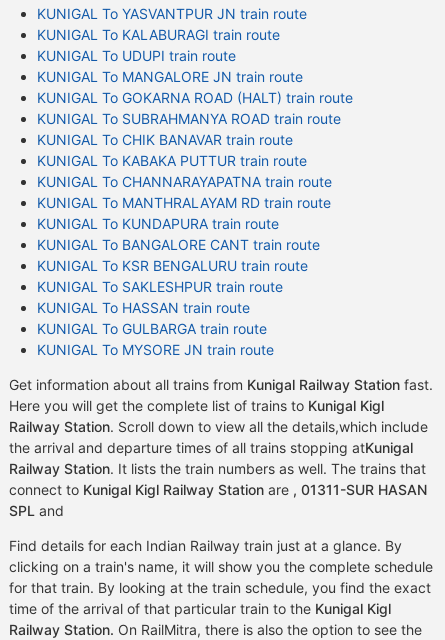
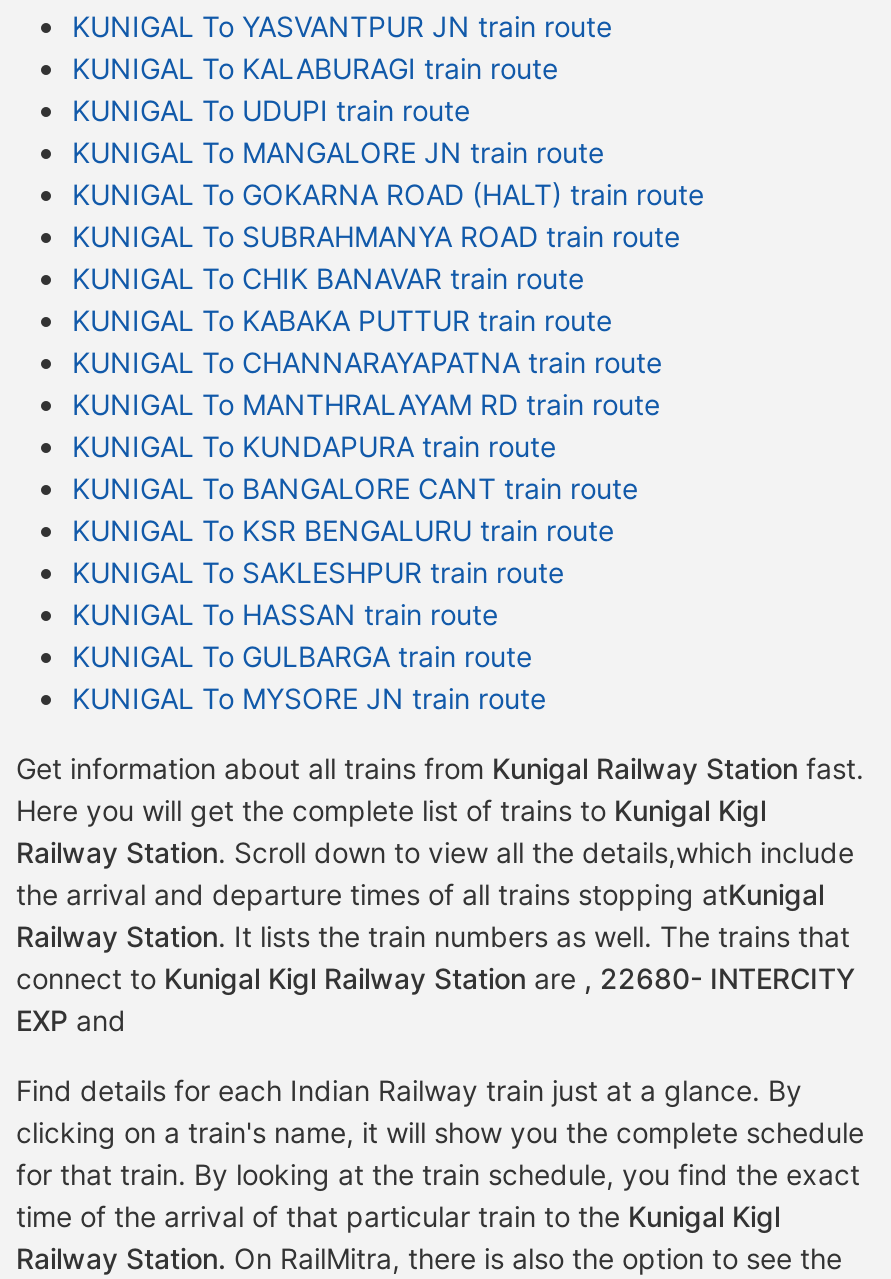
- connect to Kunigal Kigl Railway Station are, 01311-SUR HASAN
+ connect to Kunigal Kigl Railway Station are, 22680- INTERCITY

- SPL and
+ EXP and
